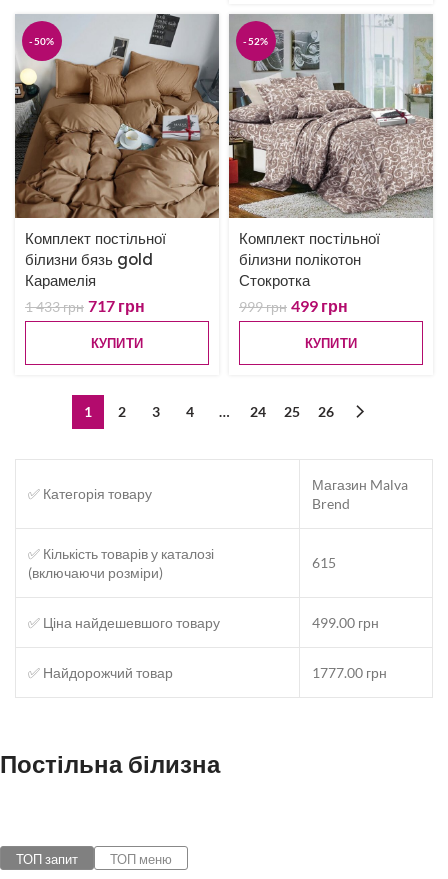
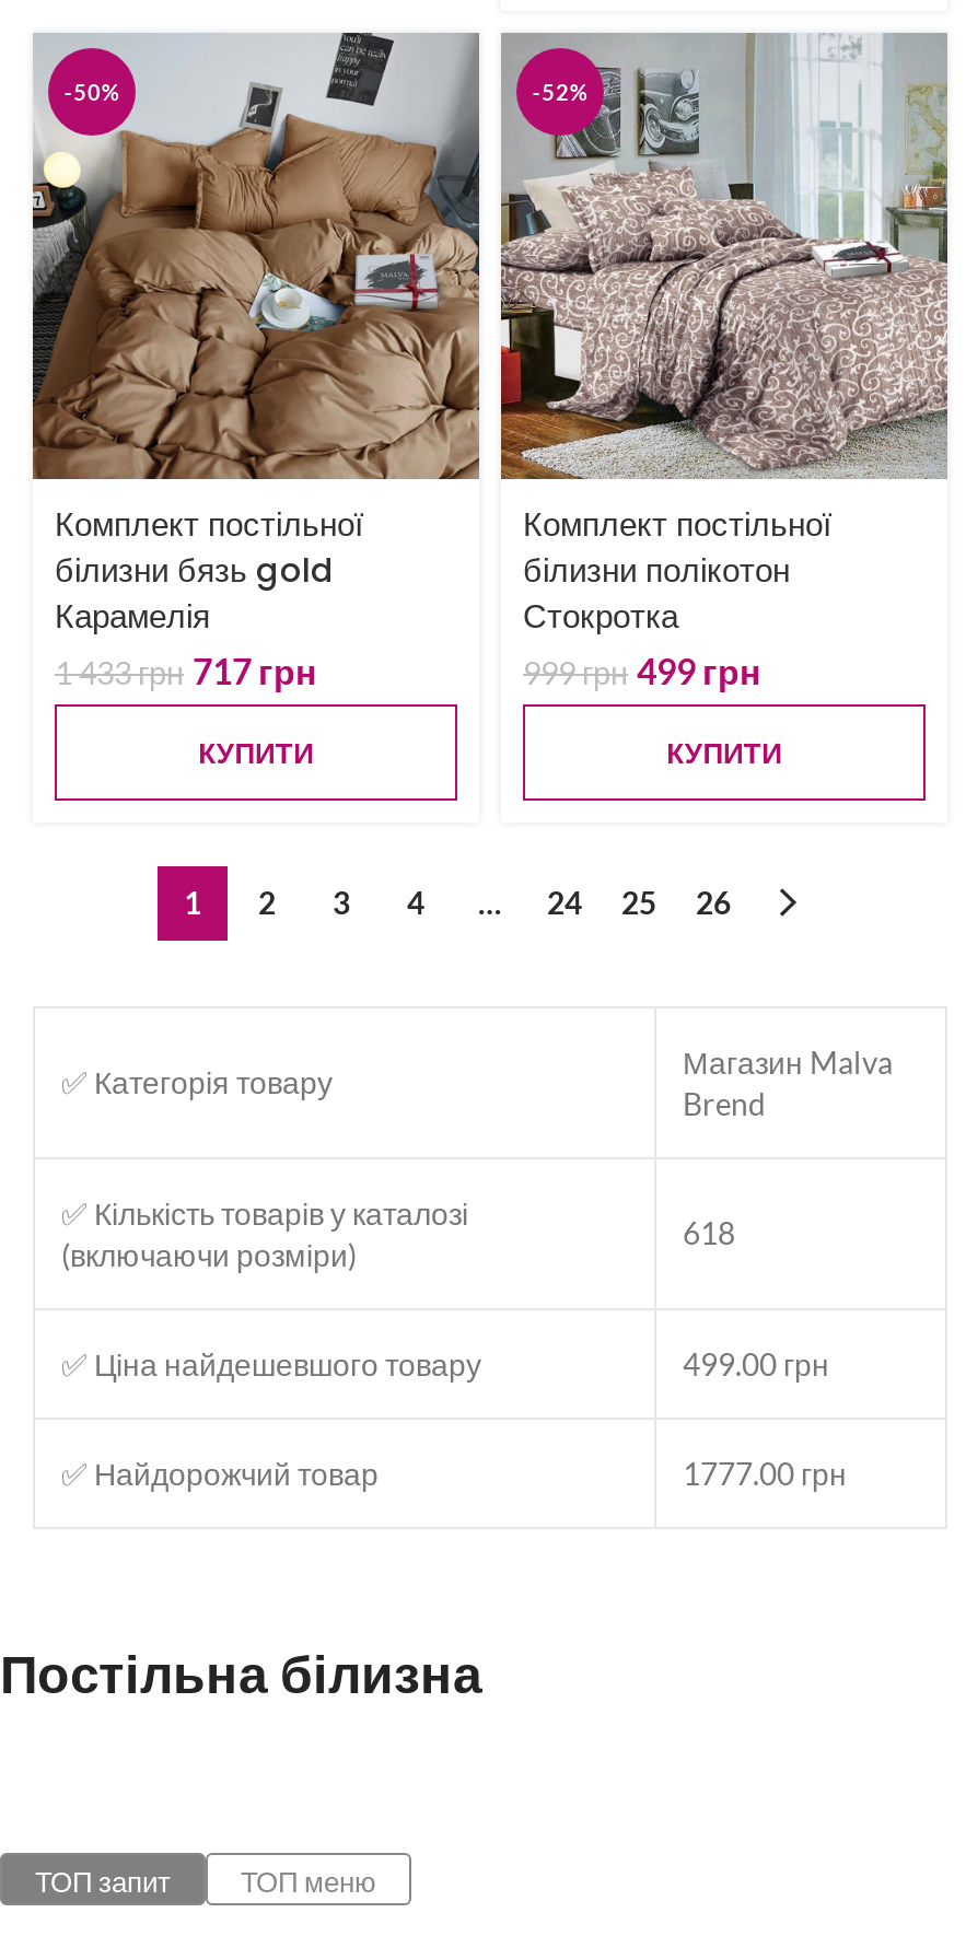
- 615
+ 618
